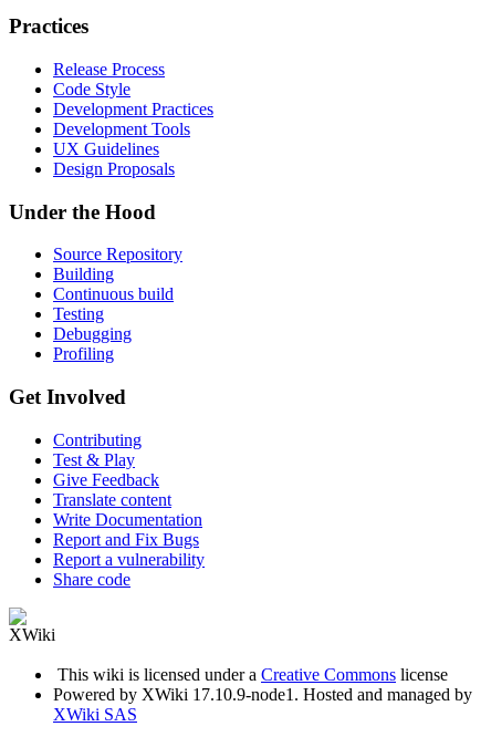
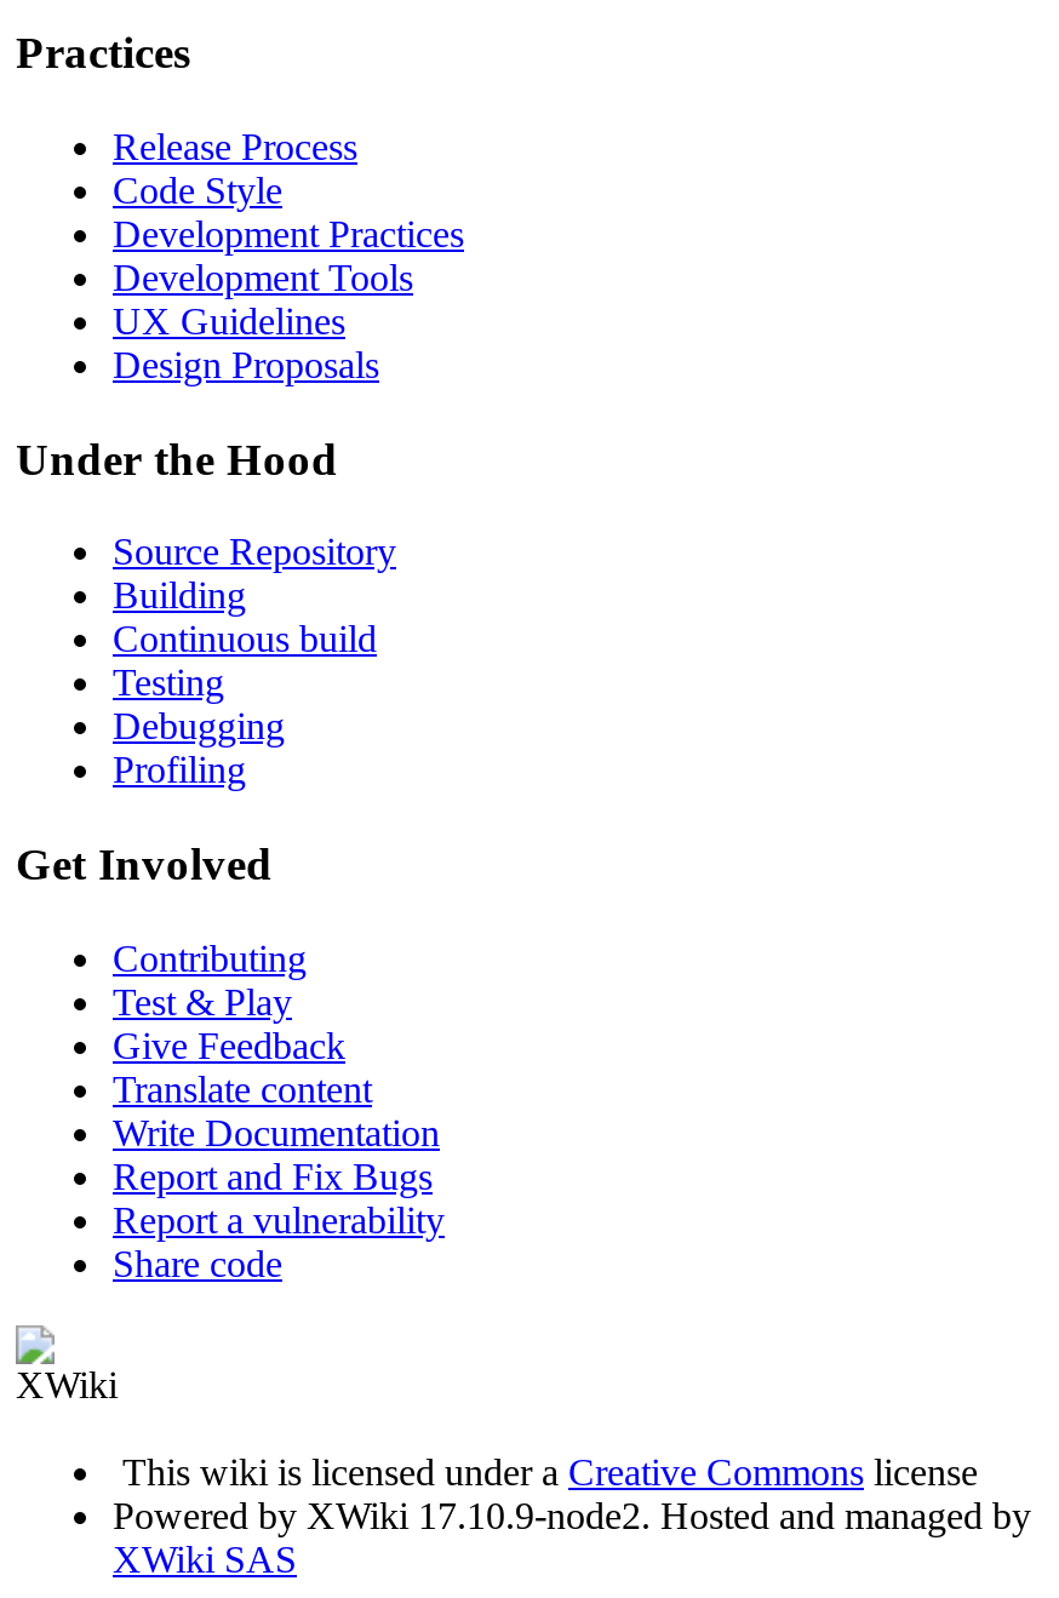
- Powered by XWiki 17.10.9-node1. Hosted and managed by
+ Powered by XWiki 17.10.9-node2. Hosted and managed by
